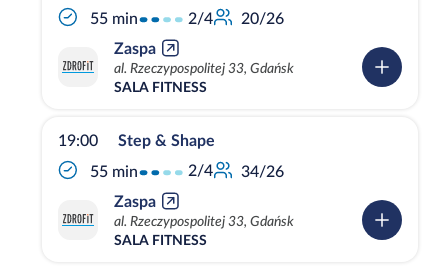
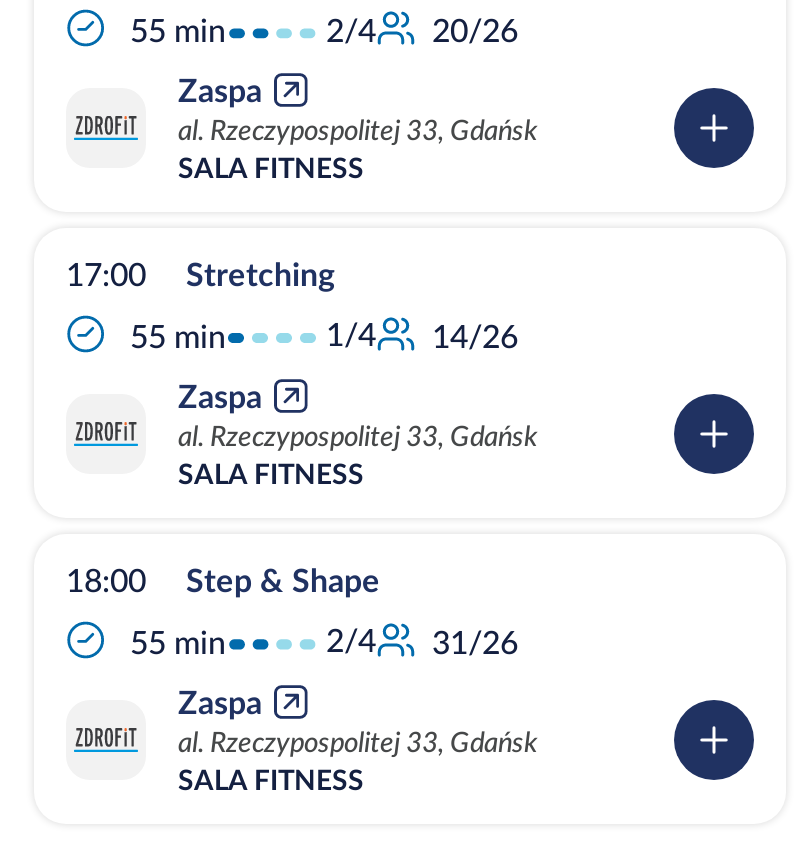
- 19:00
+ 17:00
+ Stretching
+ 55 min
+ 1/4
+ 14/26
+ Zaspa
+ al. Rzeczypospolitej 33, Gdańsk
+ SALA FITNESS
+ 18:00

- 2/4 34/26
+ 2/4 31/26
